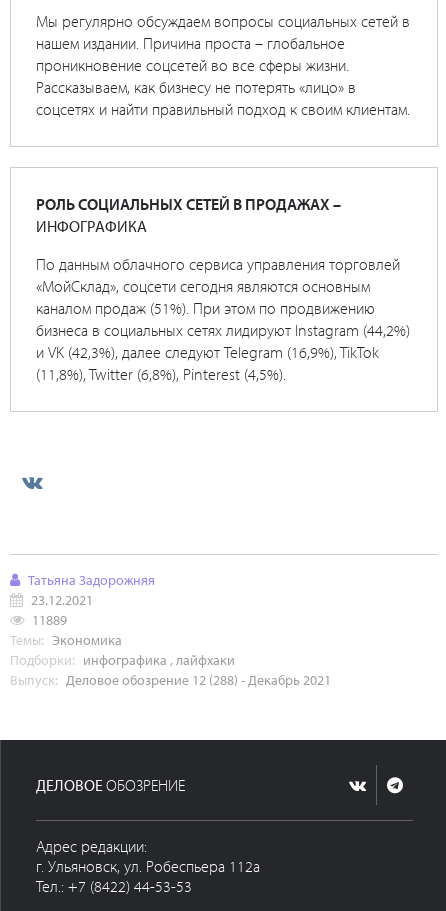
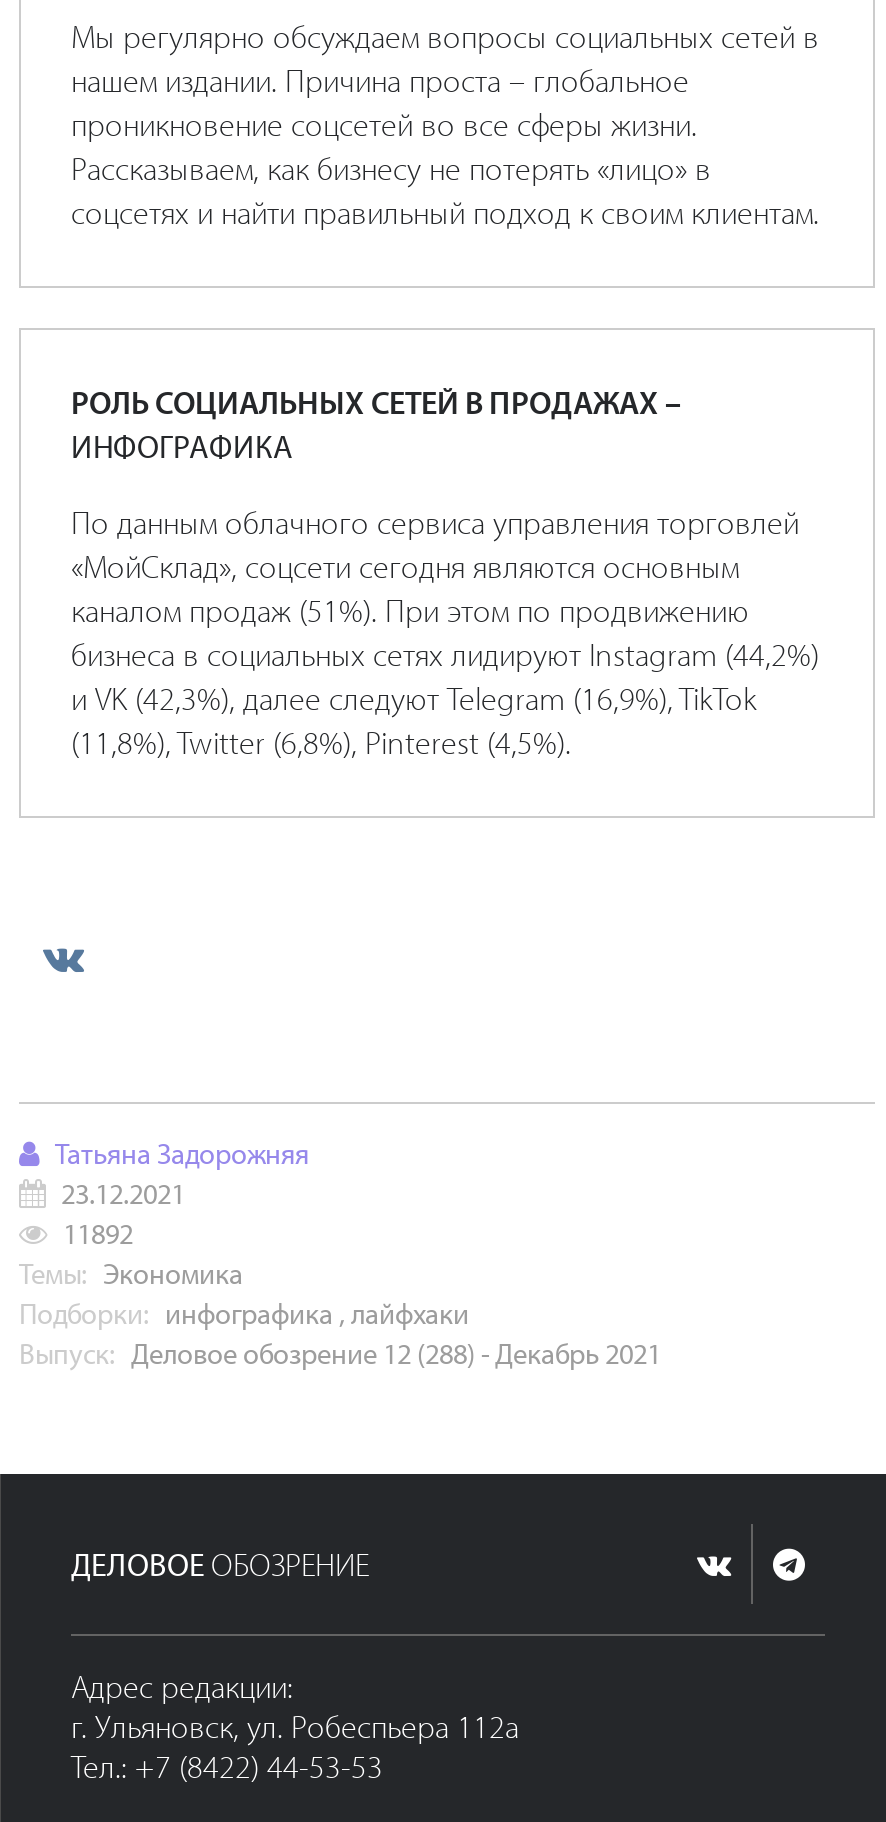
- 11889
+ 11892
